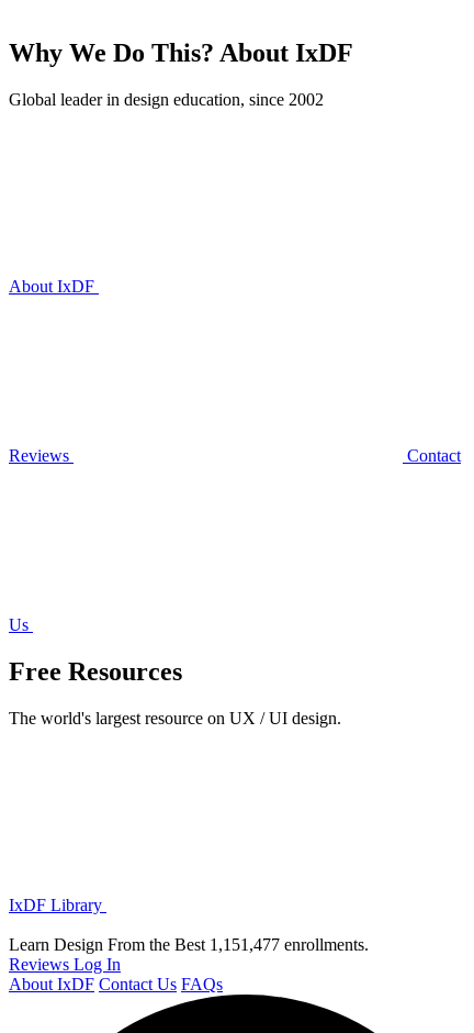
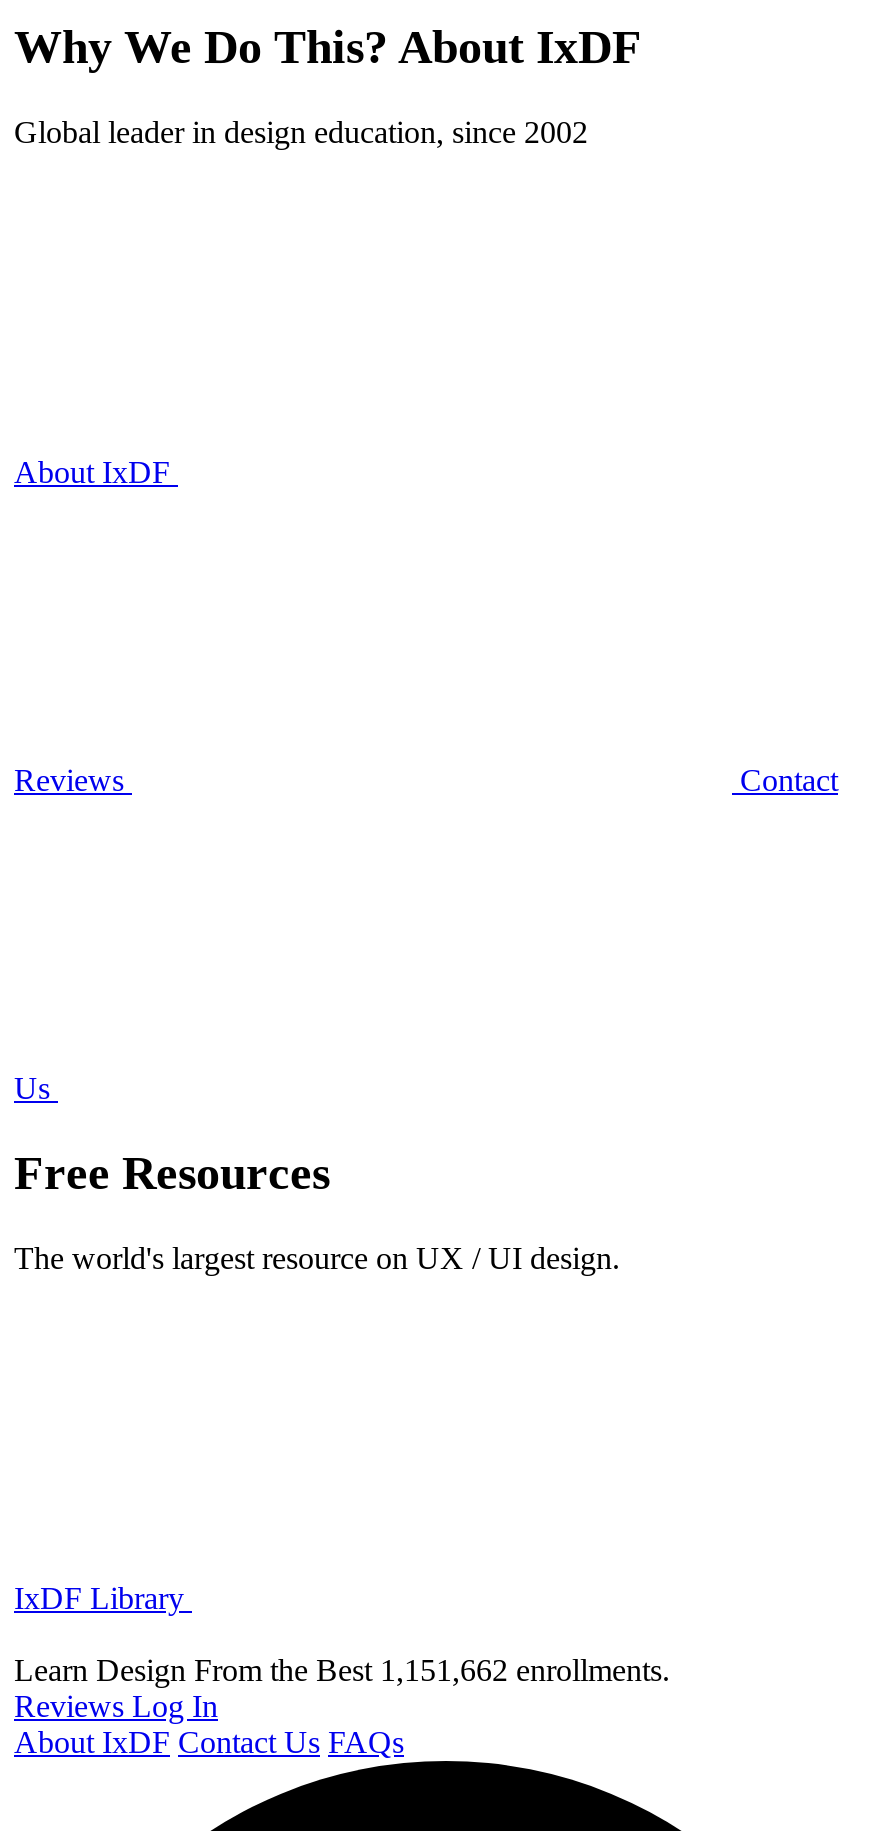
- Learn Design From the Best 1,151,477 enrollments.
+ Learn Design From the Best 1,151,662 enrollments.
